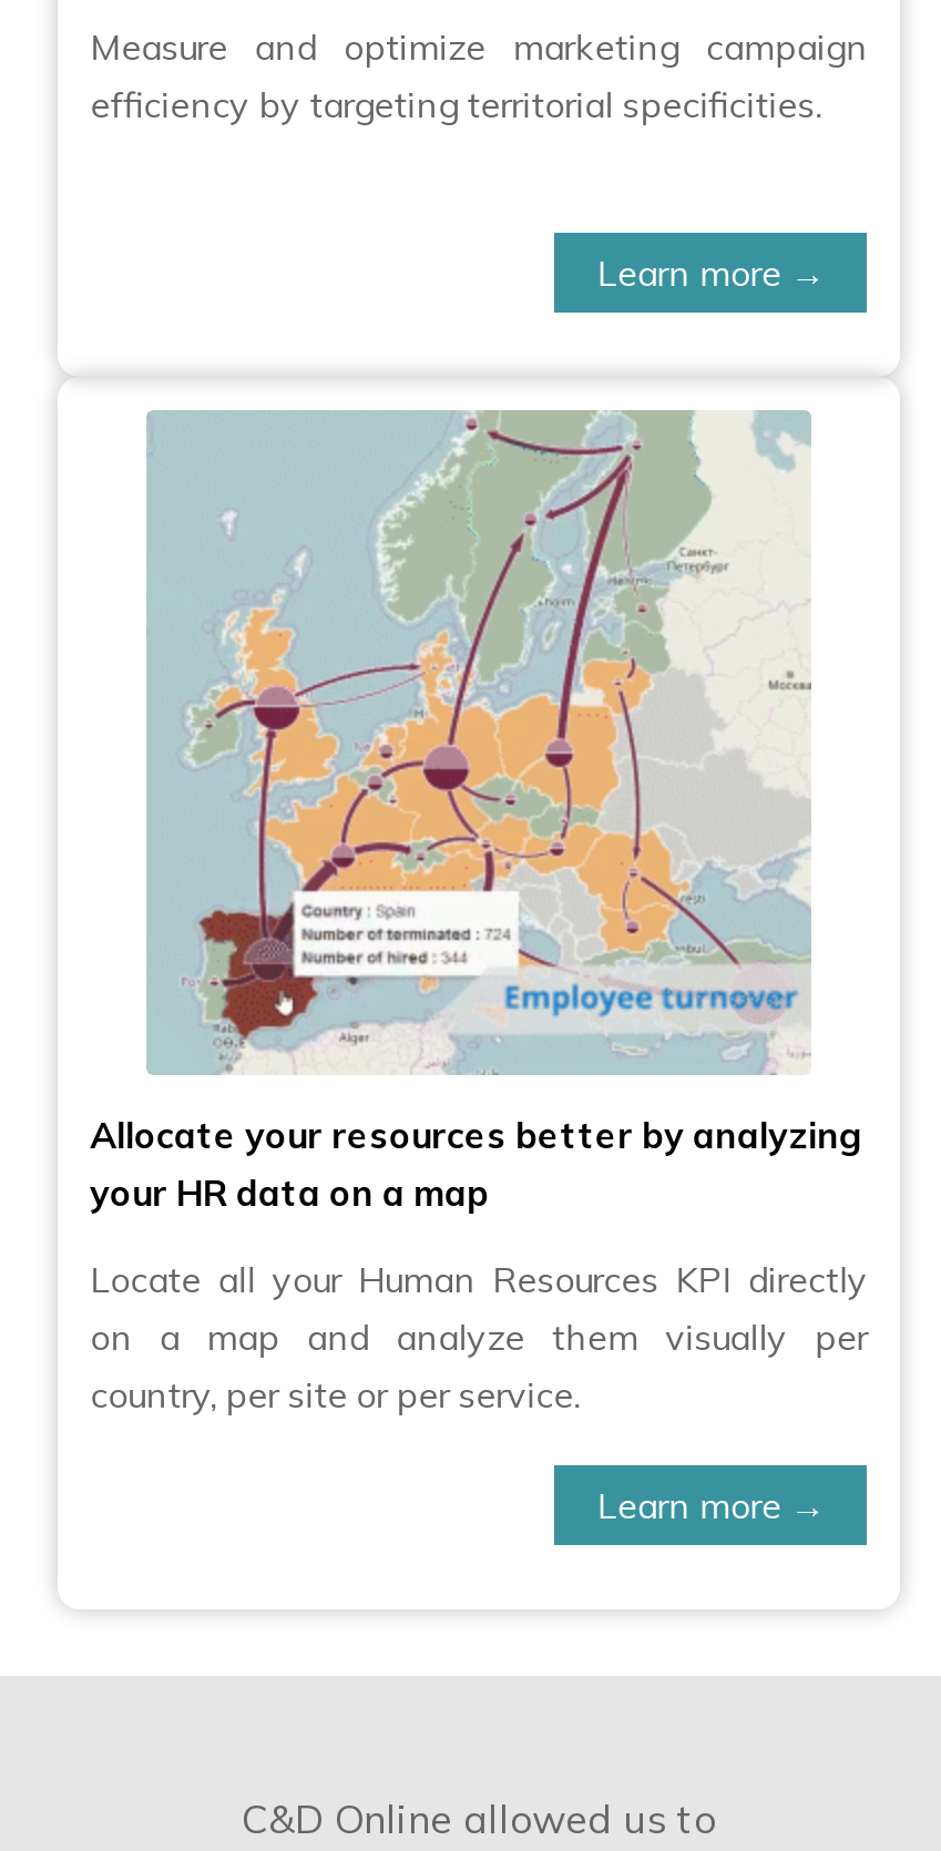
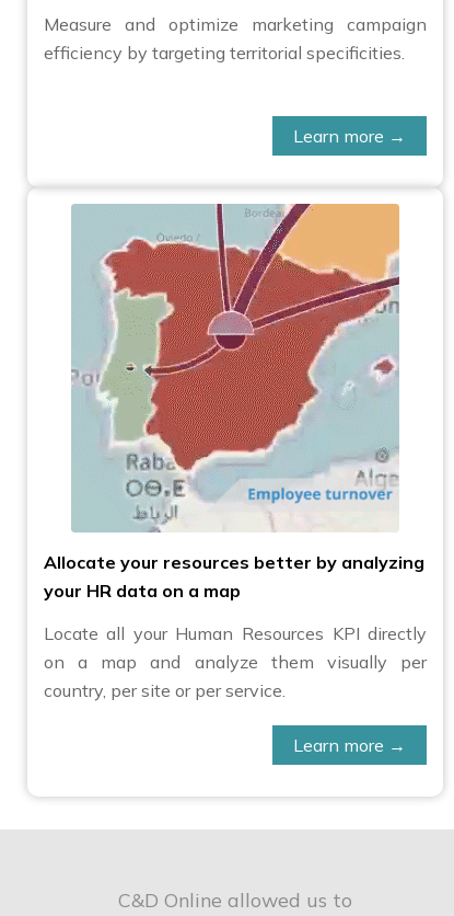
- [image]
+ [image]
